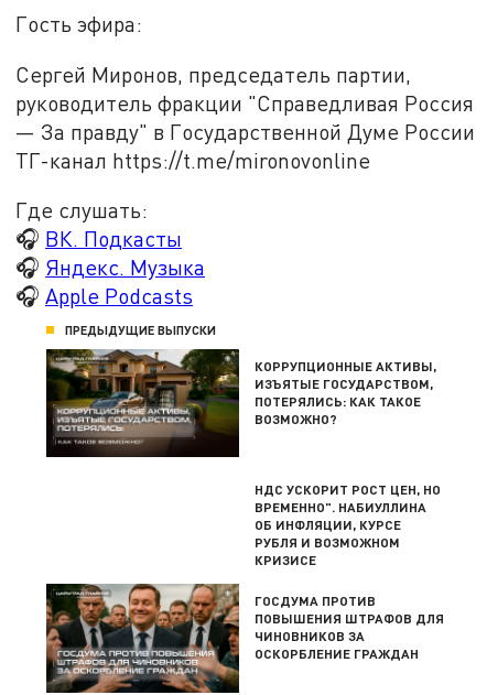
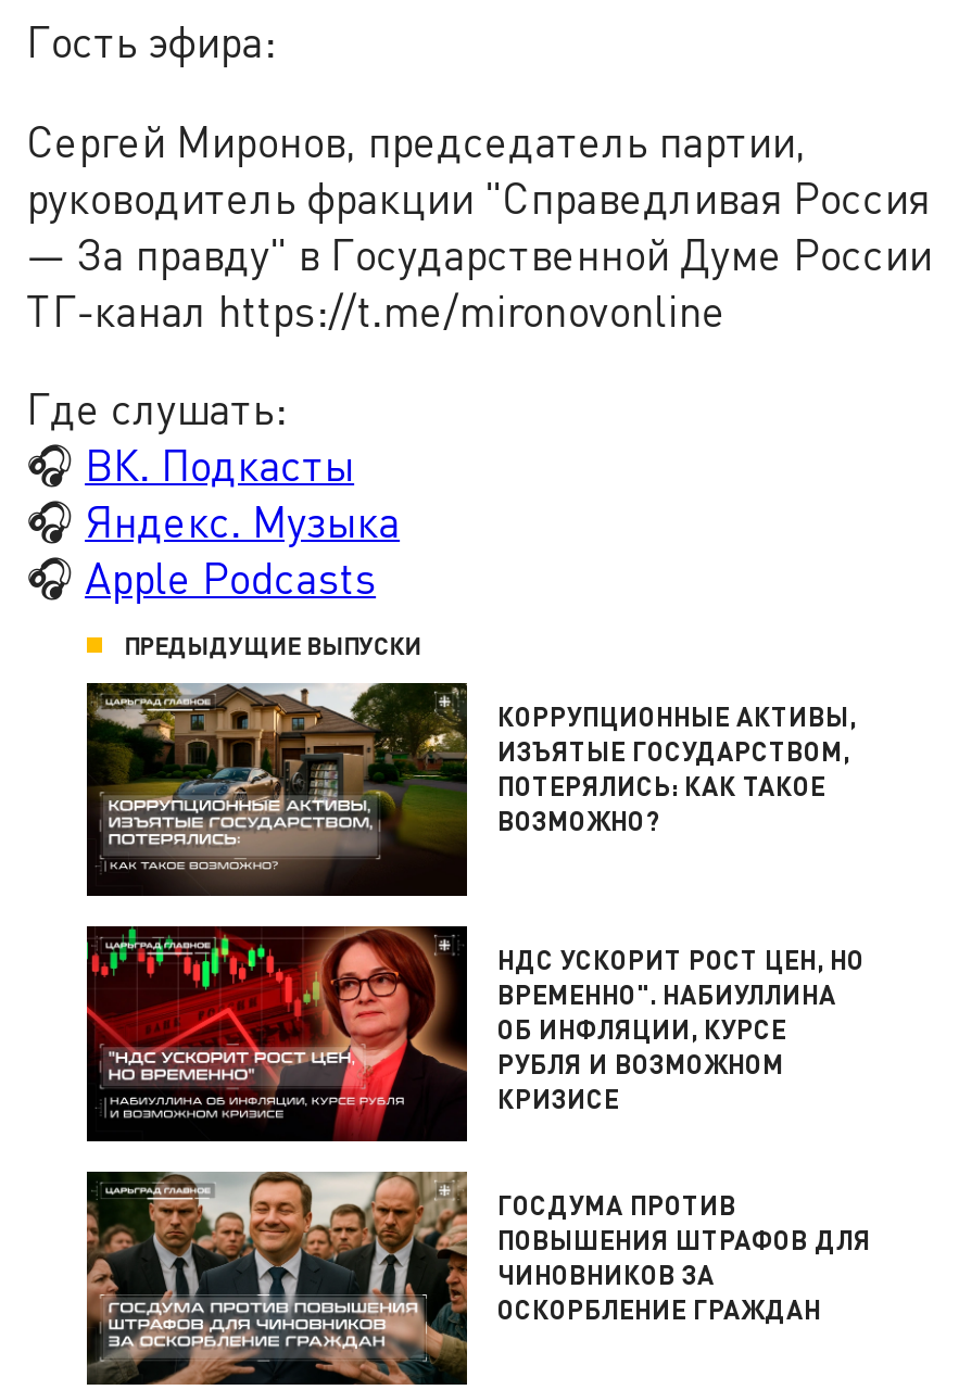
+ [image]
